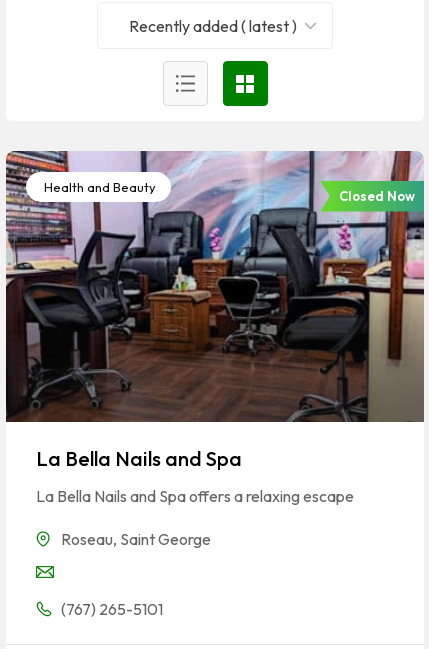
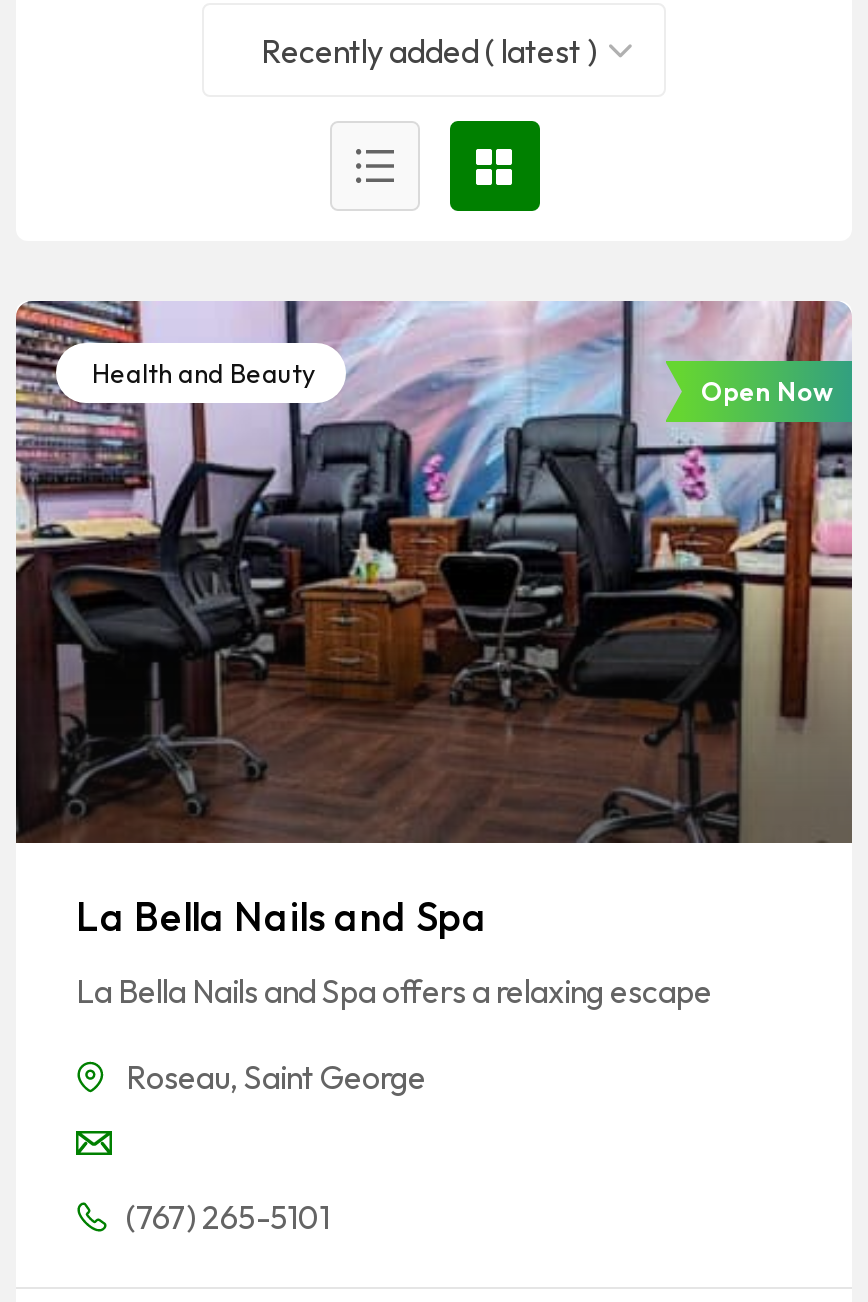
- Closed Now
+ Open Now
